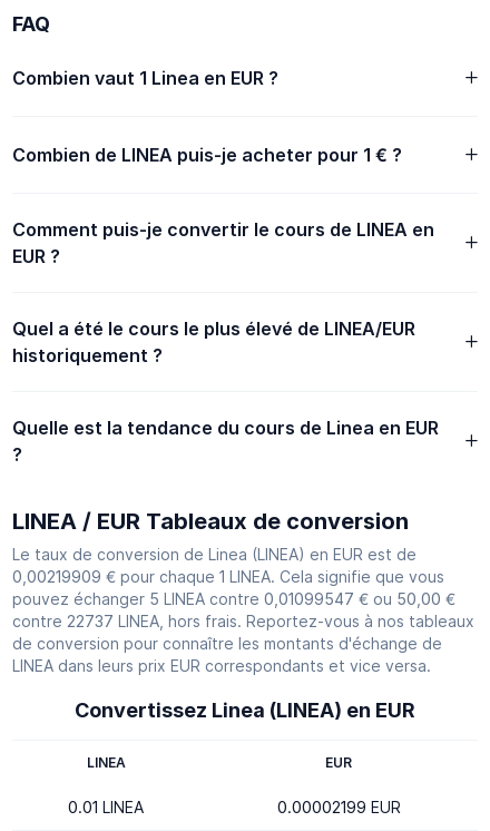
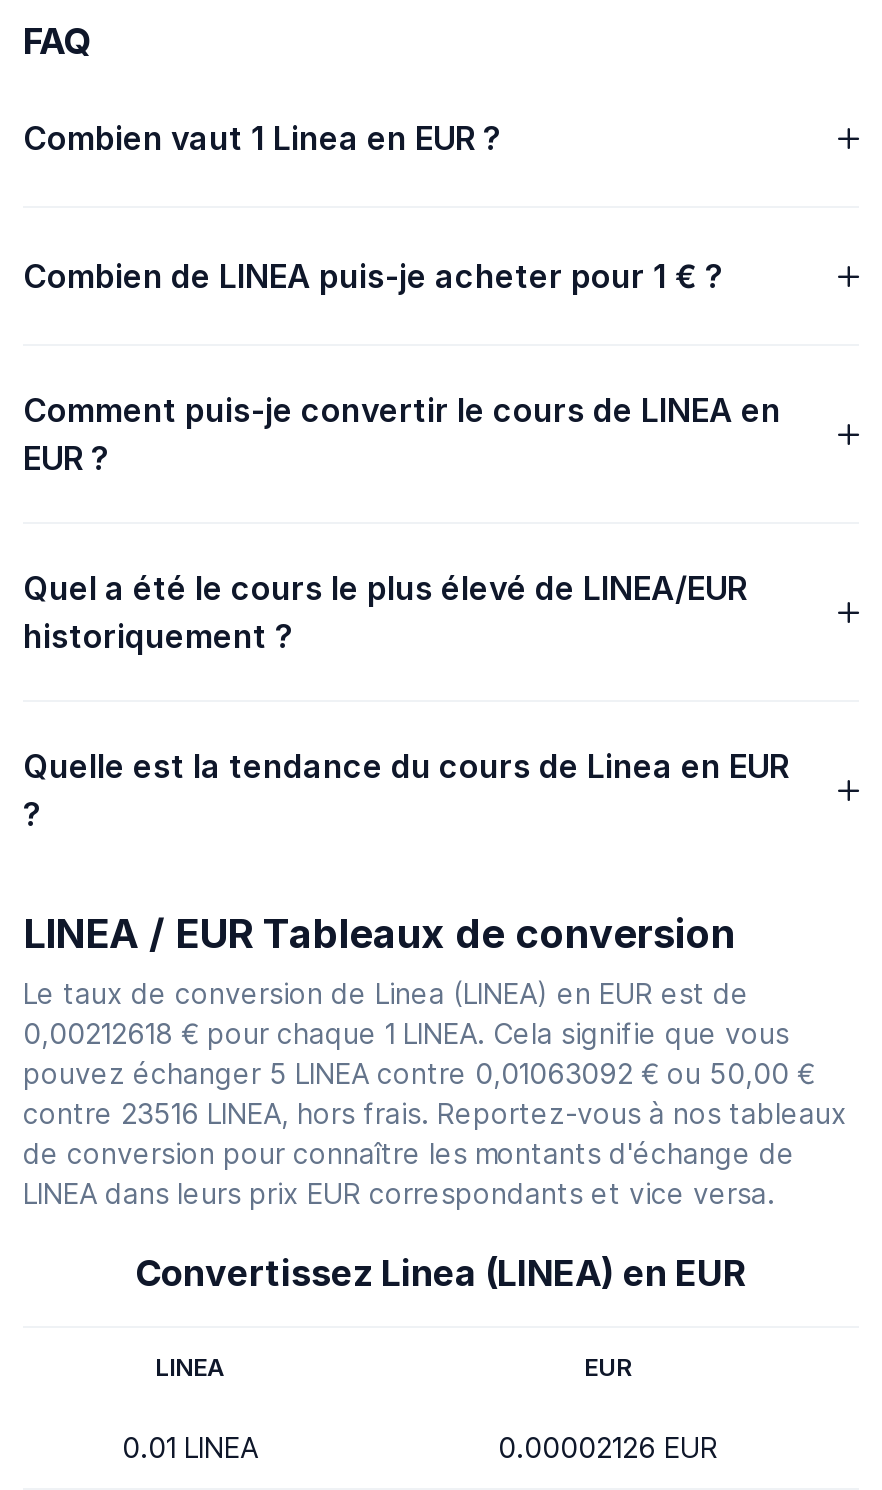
- 0,00219909 € pour chaque 1 LINEA. Cela signifie que vous
+ 0,00212618 € pour chaque 1 LINEA. Cela signifie que vous

- pouvez échanger 5 LINEA contre 0,01099547 € ou 50,00 €
+ pouvez échanger 5 LINEA contre 0,01063092 € ou 50,00 €

- contre 22737 LINEA, hors frais. Reportez-vous à nos tableaux
+ contre 23516 LINEA, hors frais. Reportez-vous à nos tableaux

- 0.00002199 EUR
+ 0.00002126 EUR
